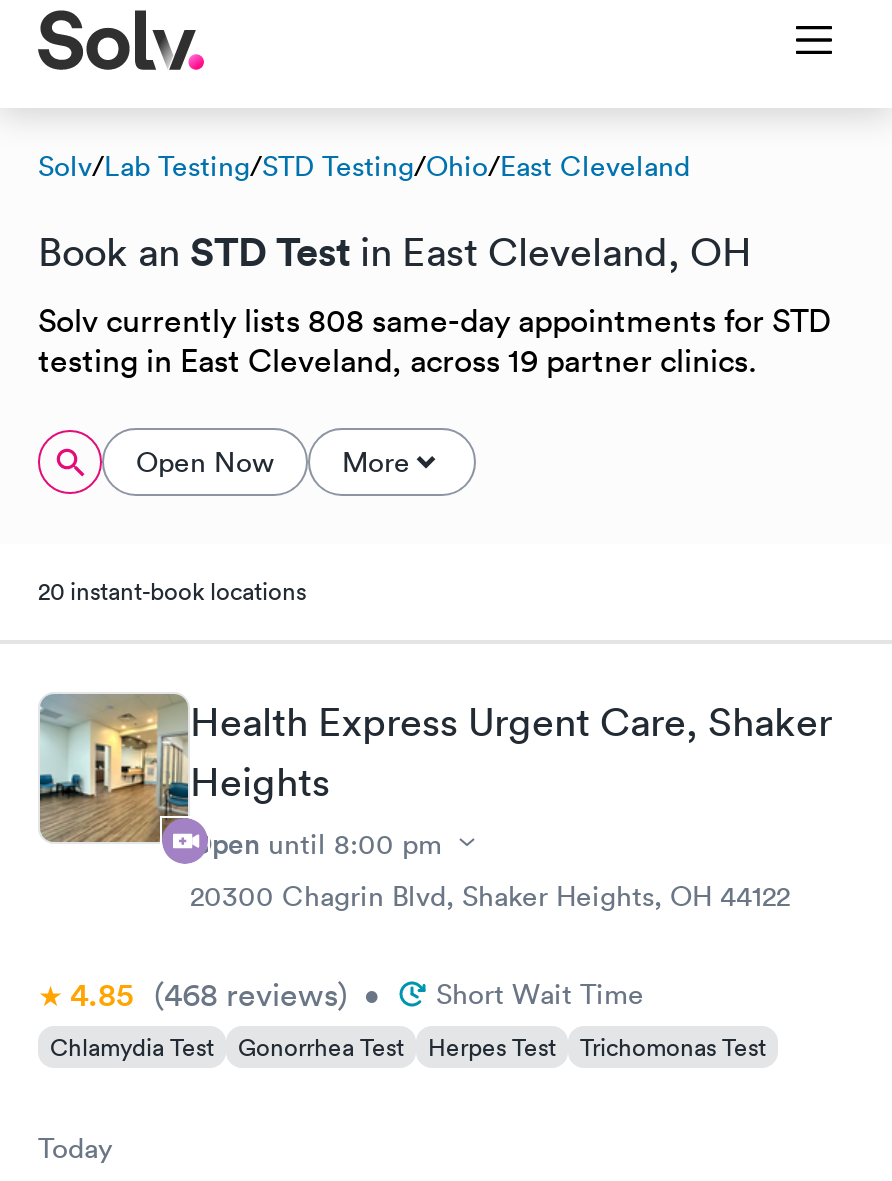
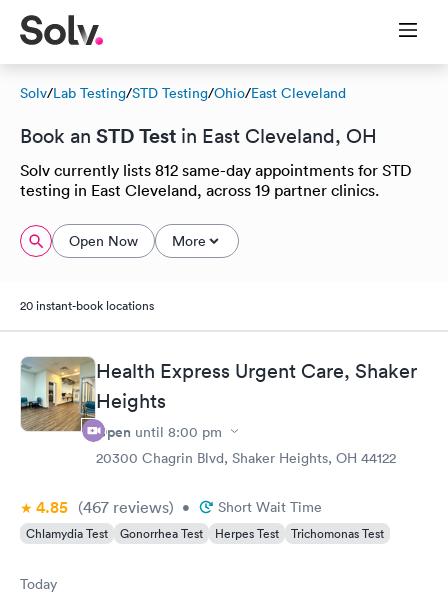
- Solv currently lists 808 same-day appointments for STD
+ Solv currently lists 812 same-day appointments for STD

- 4.85 (468 reviews) • Short Wait Time
+ 4.85 (467 reviews) • Short Wait Time
